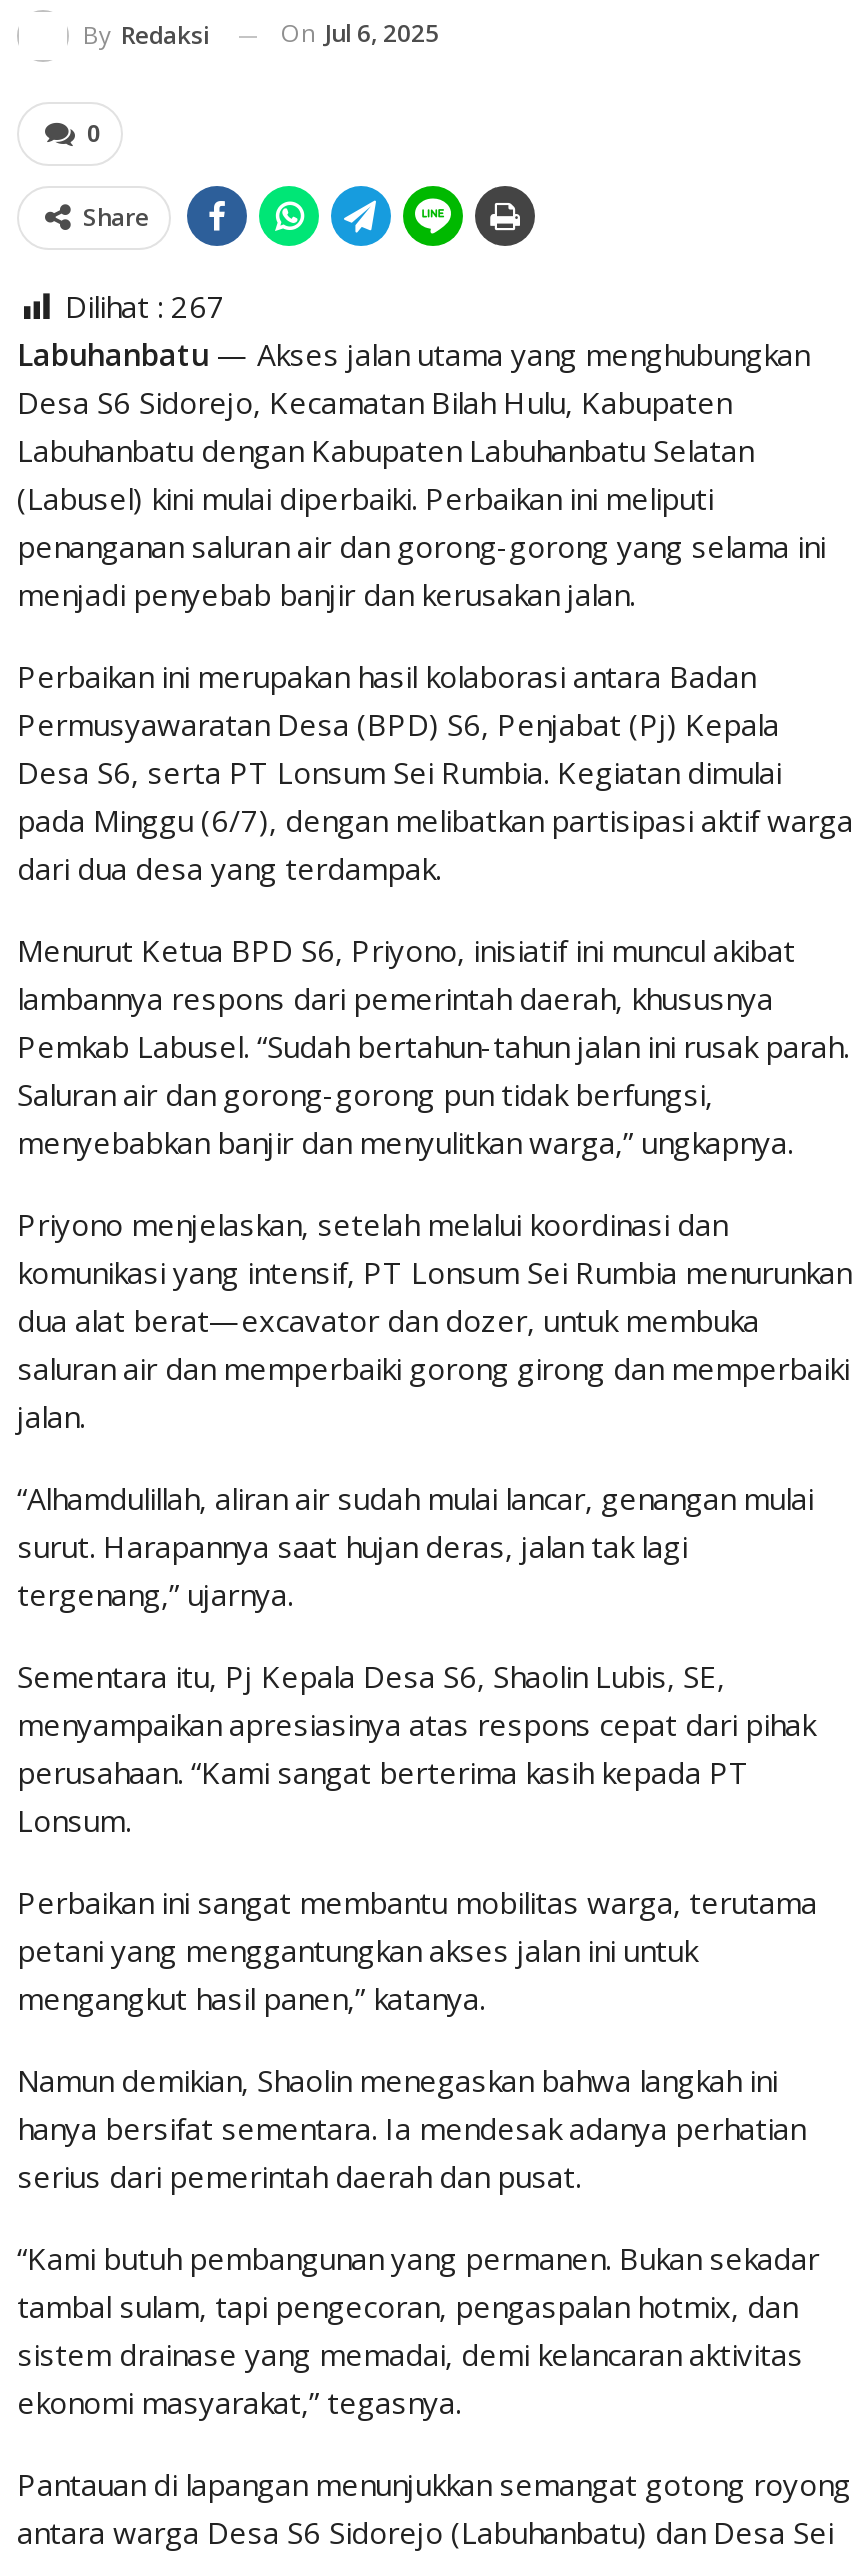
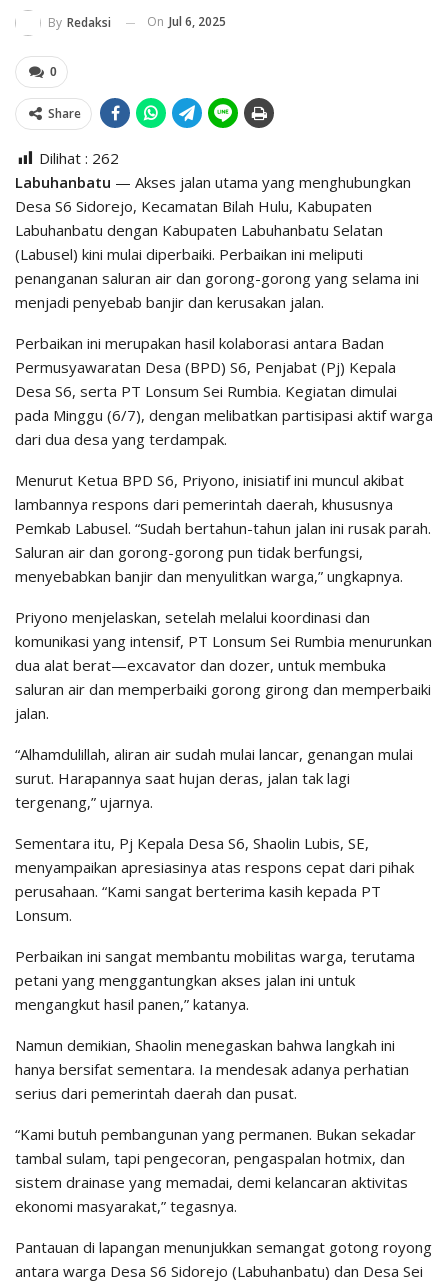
- Dilihat : 267
+ Dilihat : 262
